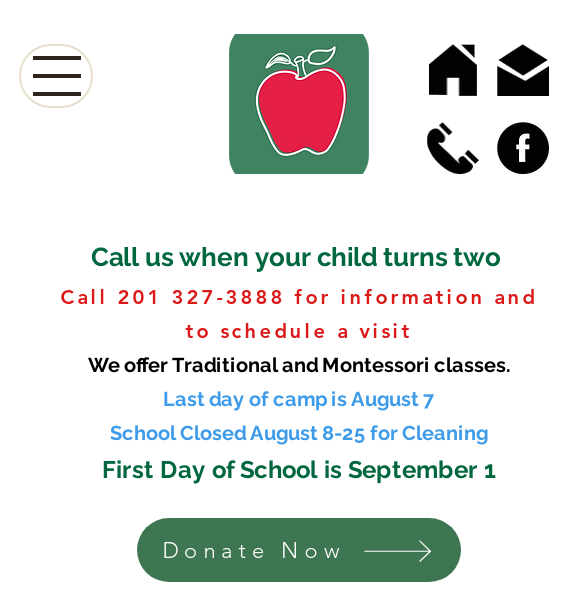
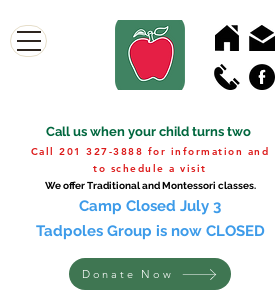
- Last day of camp is August 7
- School Closed August 8-25 for Cleaning
- First Day of School is September 1
+ Camp Closed July 3
+ Tadpoles Group is now CLOSED
